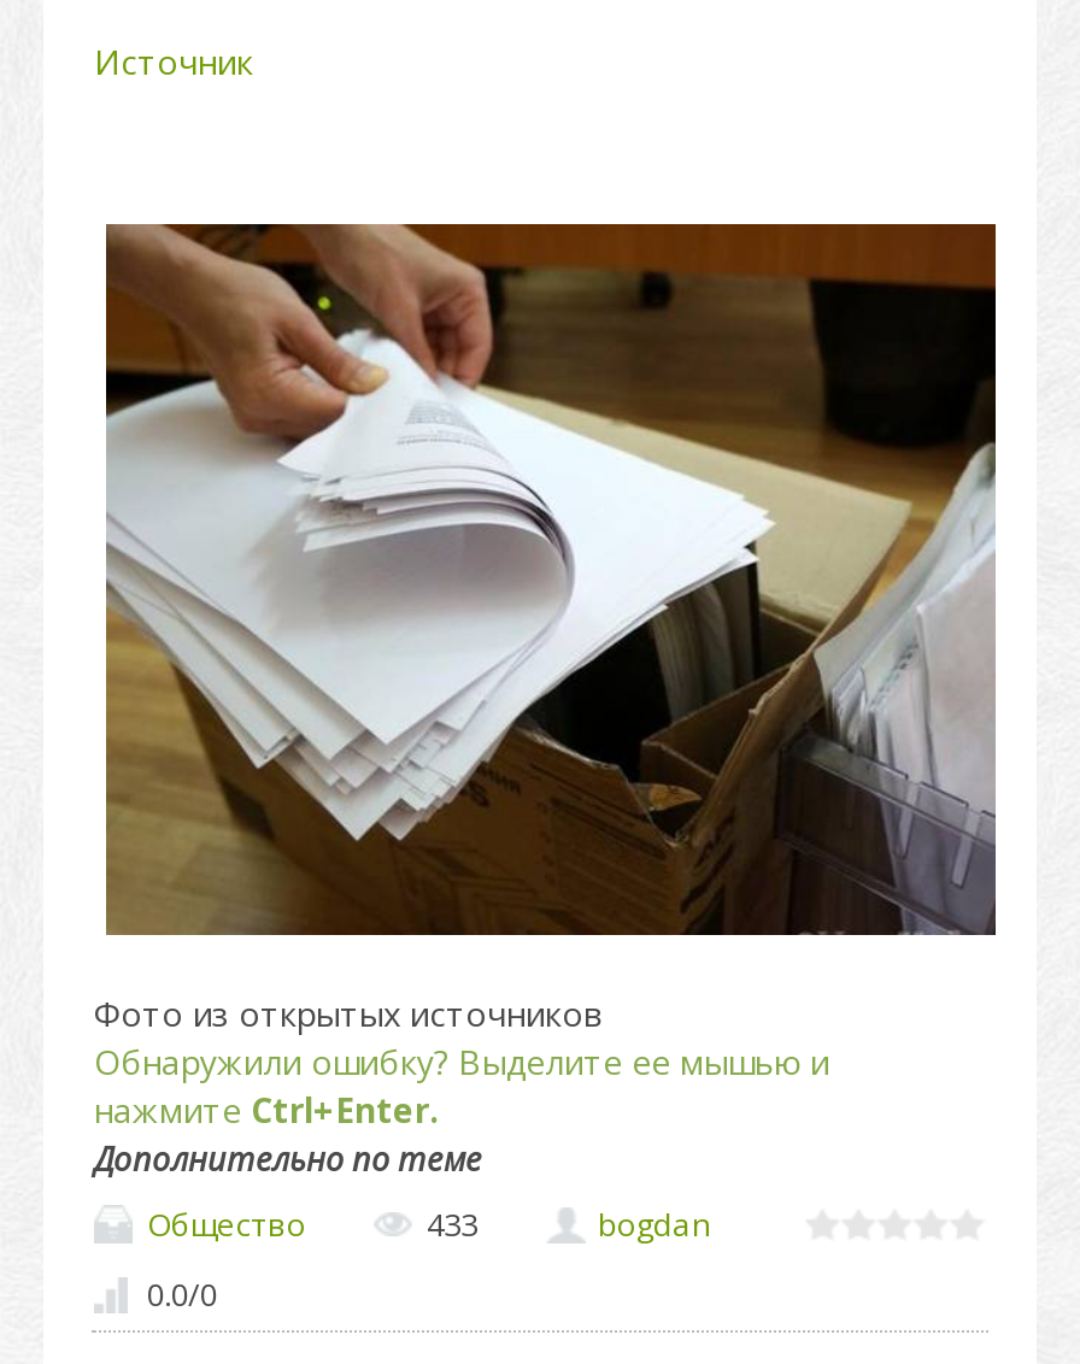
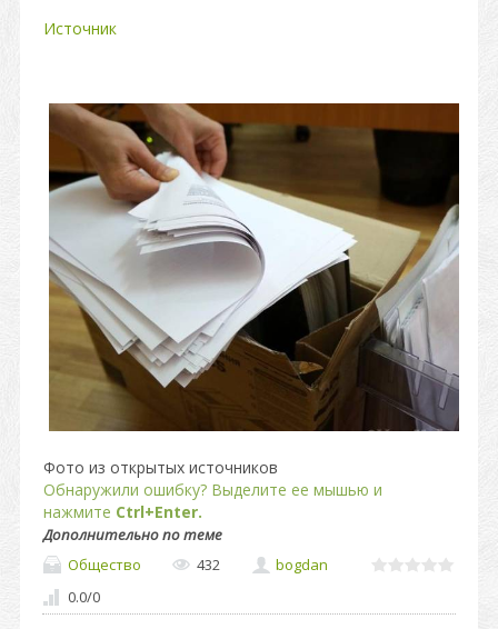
- 433
+ 432
